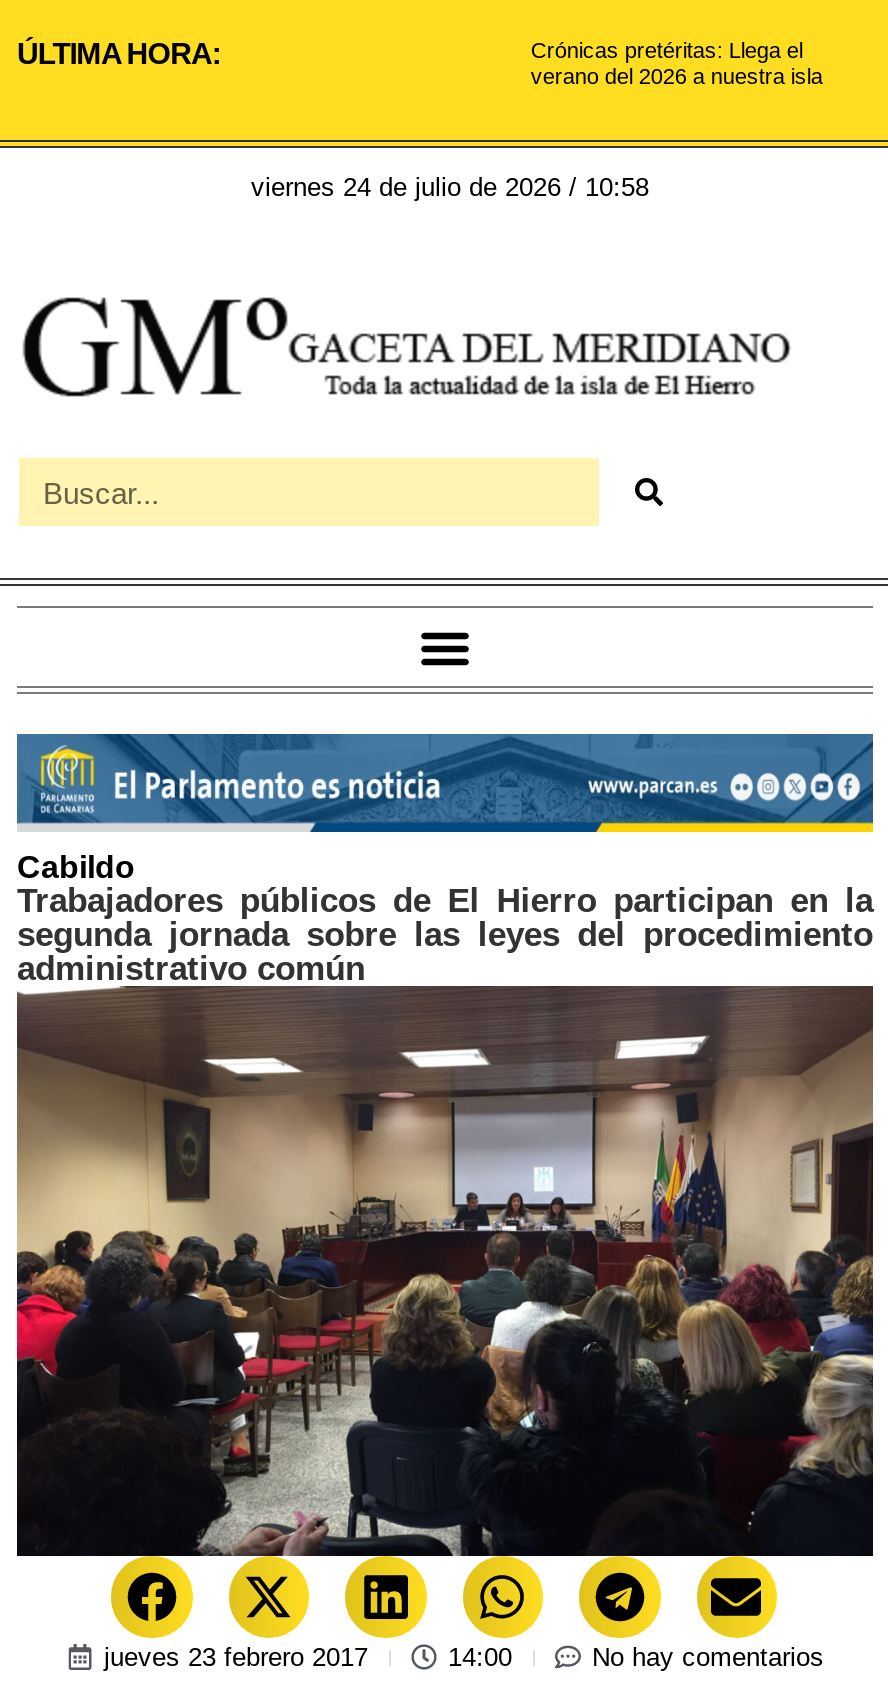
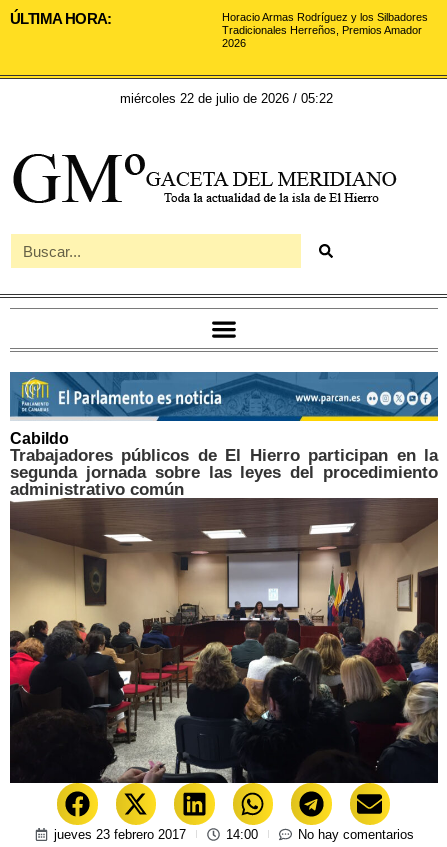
- Crónicas pretéritas: Llega el
- verano del 2026 a nuestra isla
+ Horacio Armas Rodríguez y los Silbadores
+ Tradicionales Herreños, Premios Amador
+ 2026

- viernes 24 de julio de 2026 / 10:58
+ miércoles 22 de julio de 2026 / 05:22
